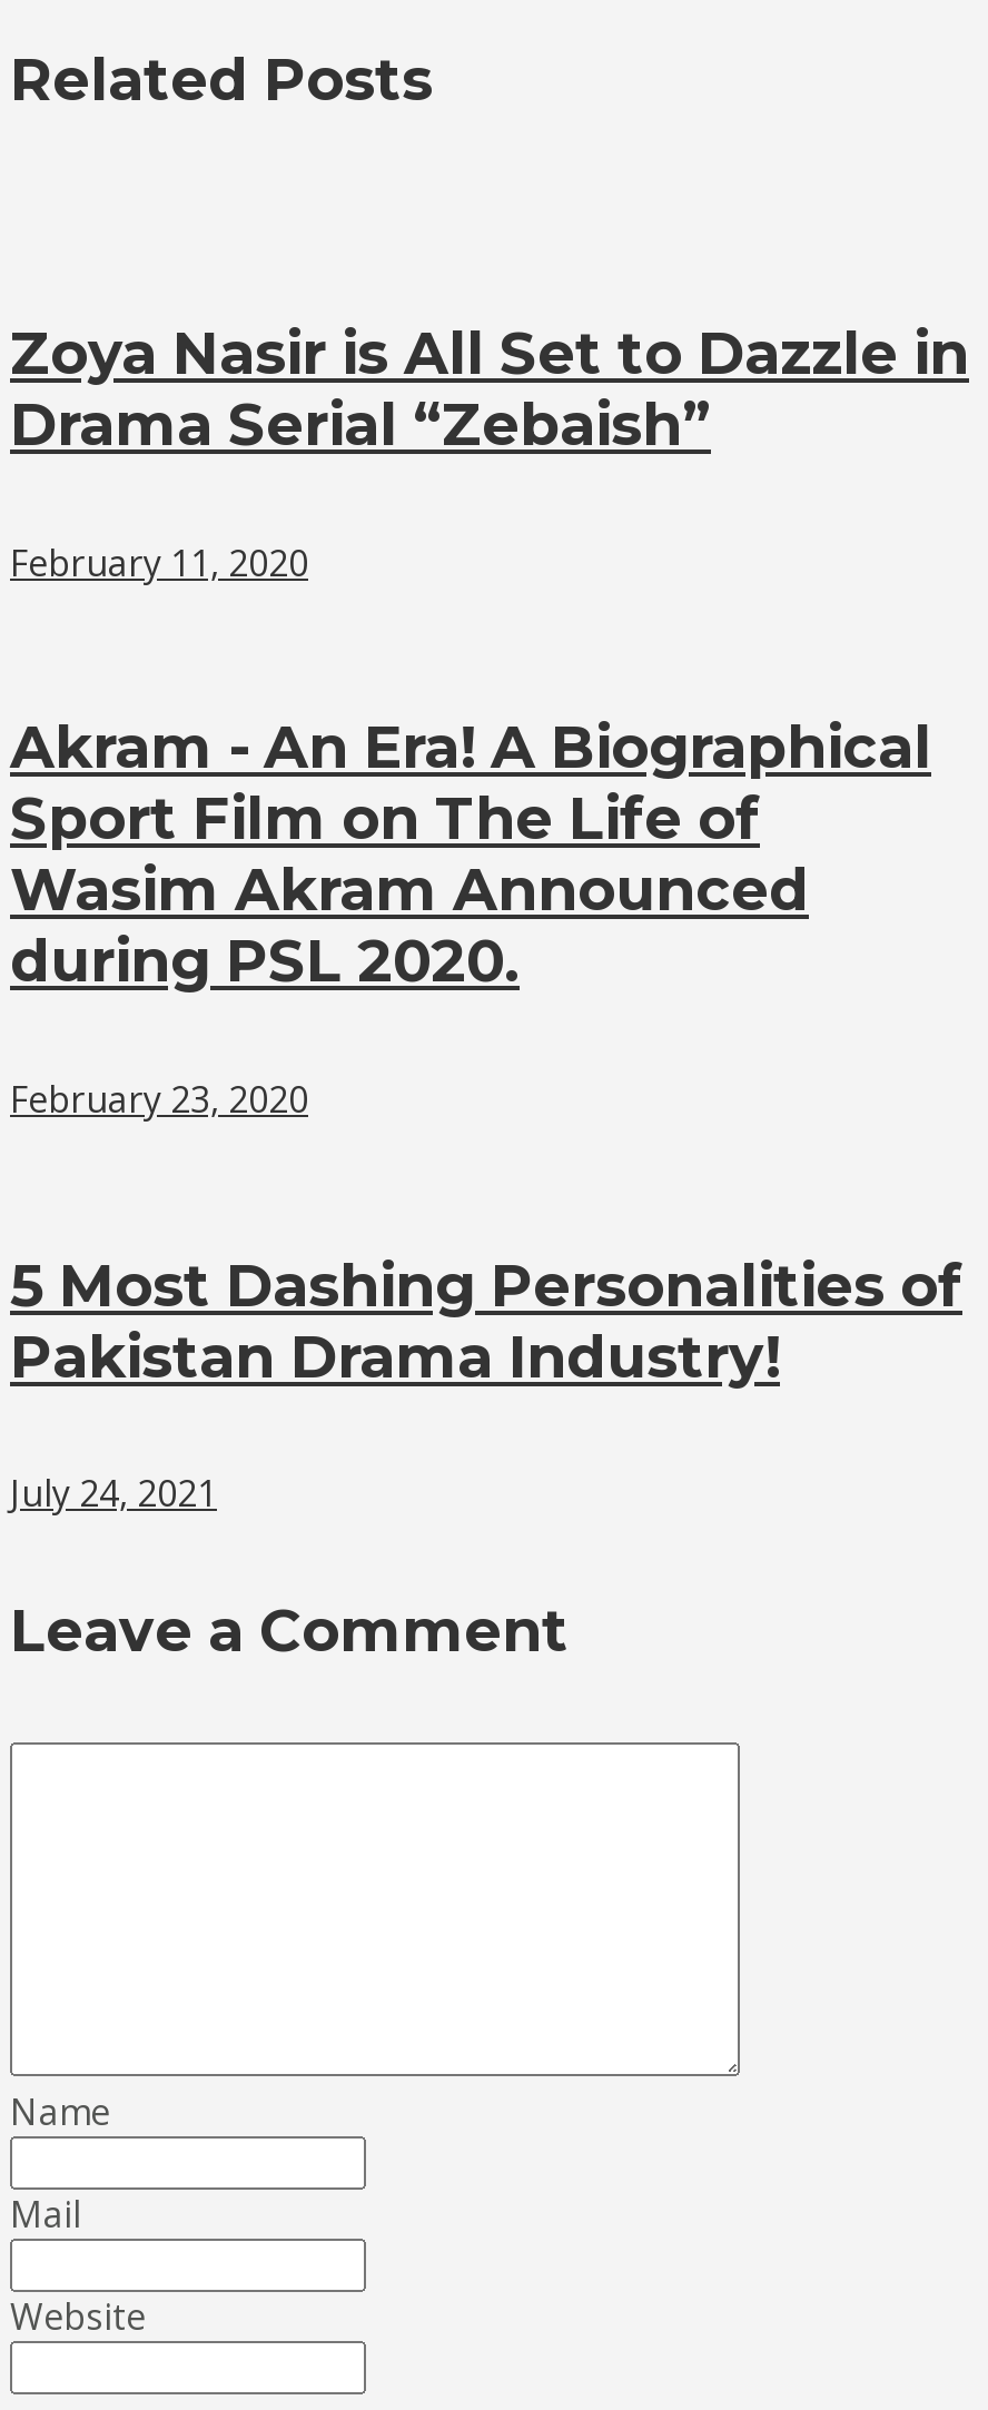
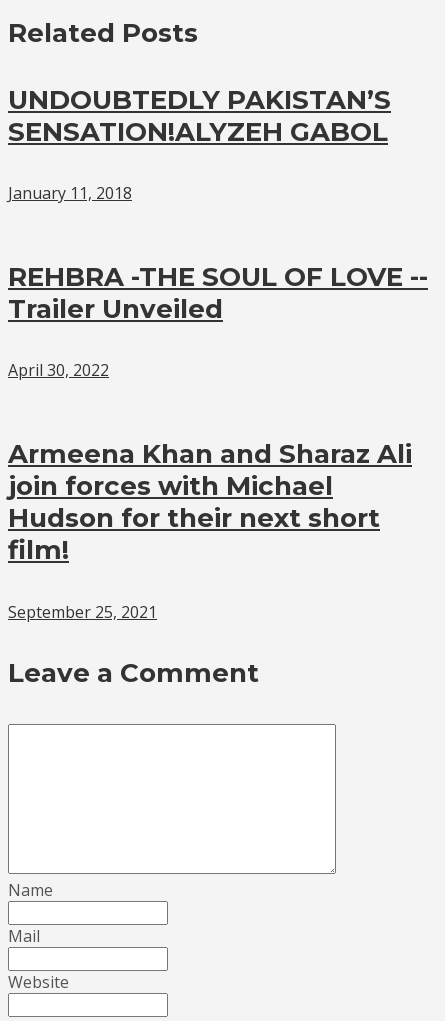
- Zoya Nasir is All Set to Dazzle in
- Drama Serial “Zebaish”
+ UNDOUBTEDLY PAKISTAN’S
+ SENSATION!ALYZEH GABOL

- February 11, 2020
+ January 11, 2018

- Akram - An Era! A Biographical
- Sport Film on The Life of
- Wasim Akram Announced
- during PSL 2020.
+ REHBRA -THE SOUL OF LOVE --
+ Trailer Unveiled

- February 23, 2020
+ April 30, 2022

- 5 Most Dashing Personalities of
- Pakistan Drama Industry!
+ Armeena Khan and Sharaz Ali
+ join forces with Michael
+ Hudson for their next short
+ film!

- July 24, 2021
+ September 25, 2021
